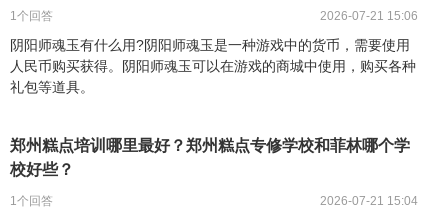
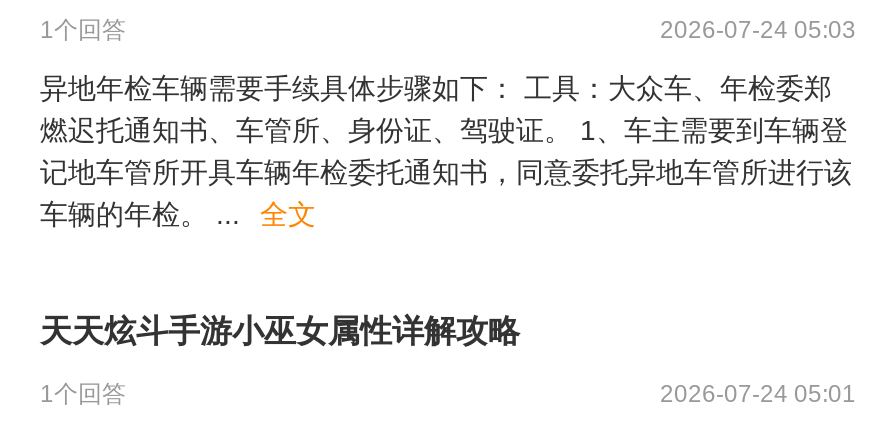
- 2026-07-21 15:06
+ 2026-07-24 05:03

- 阴阳师魂玉有什么用?阴阳师魂玉是一种游戏中的货币，需要使用
- 人民币购买获得。阴阳师魂玉可以在游戏的商城中使用，购买各种
- 礼包等道具。
+ 异地年检车辆需要手续具体步骤如下： 工具：大众车、年检委郑
+ 燃迟托通知书、车管所、身份证、驾驶证。 1、车主需要到车辆登
+ 记地车管所开具车辆年检委托通知书，同意委托异地车管所进行该
+ 车辆的年检。...
+ 全文

- 郑州糕点培训哪里最好？郑州糕点专修学校和菲林哪个学
- 校好些？
+ 天天炫斗手游小巫女属性详解攻略

- 2026-07-21 15:04
+ 2026-07-24 05:01
